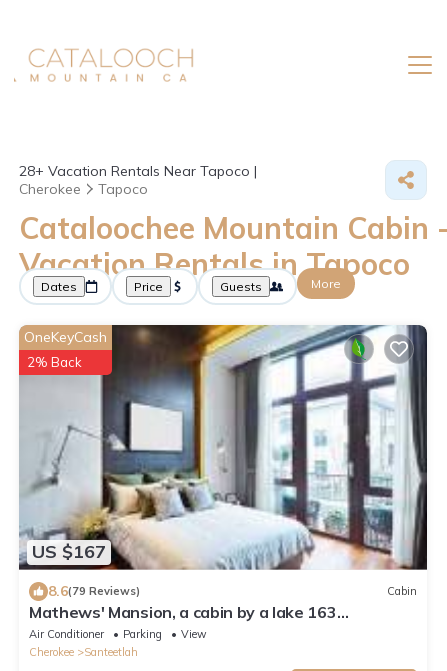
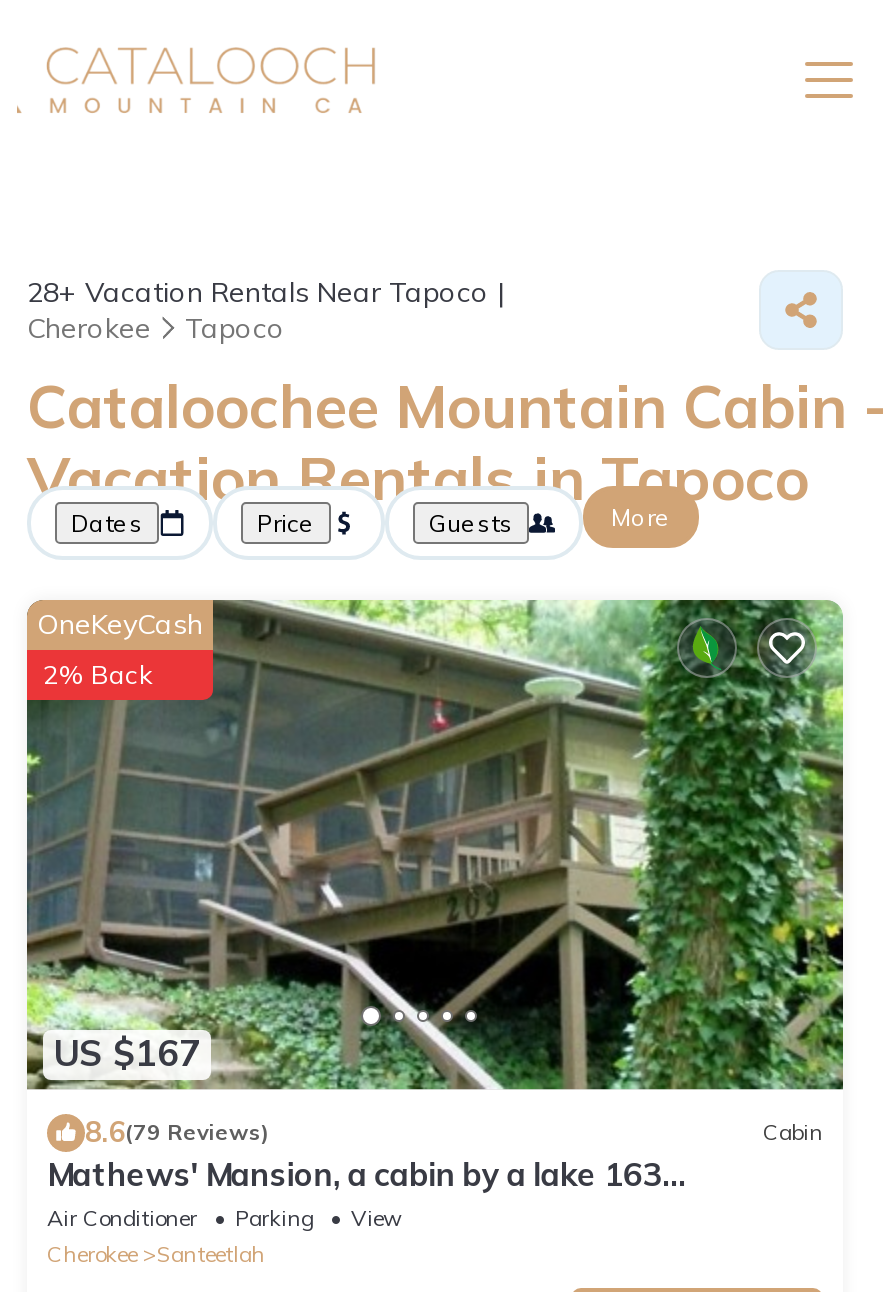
- [image]
+ [image]
